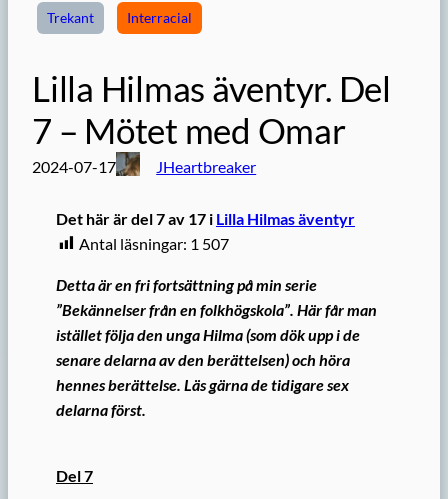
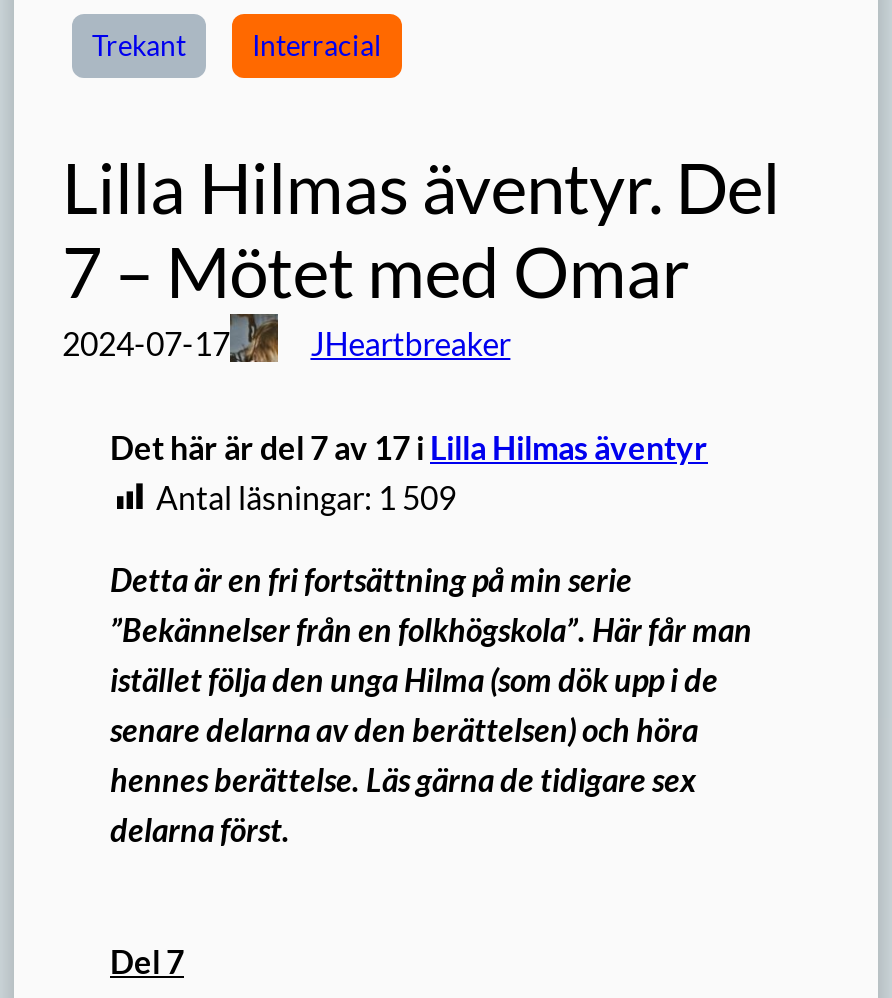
- Antal läsningar: 1 507
+ Antal läsningar: 1 509
